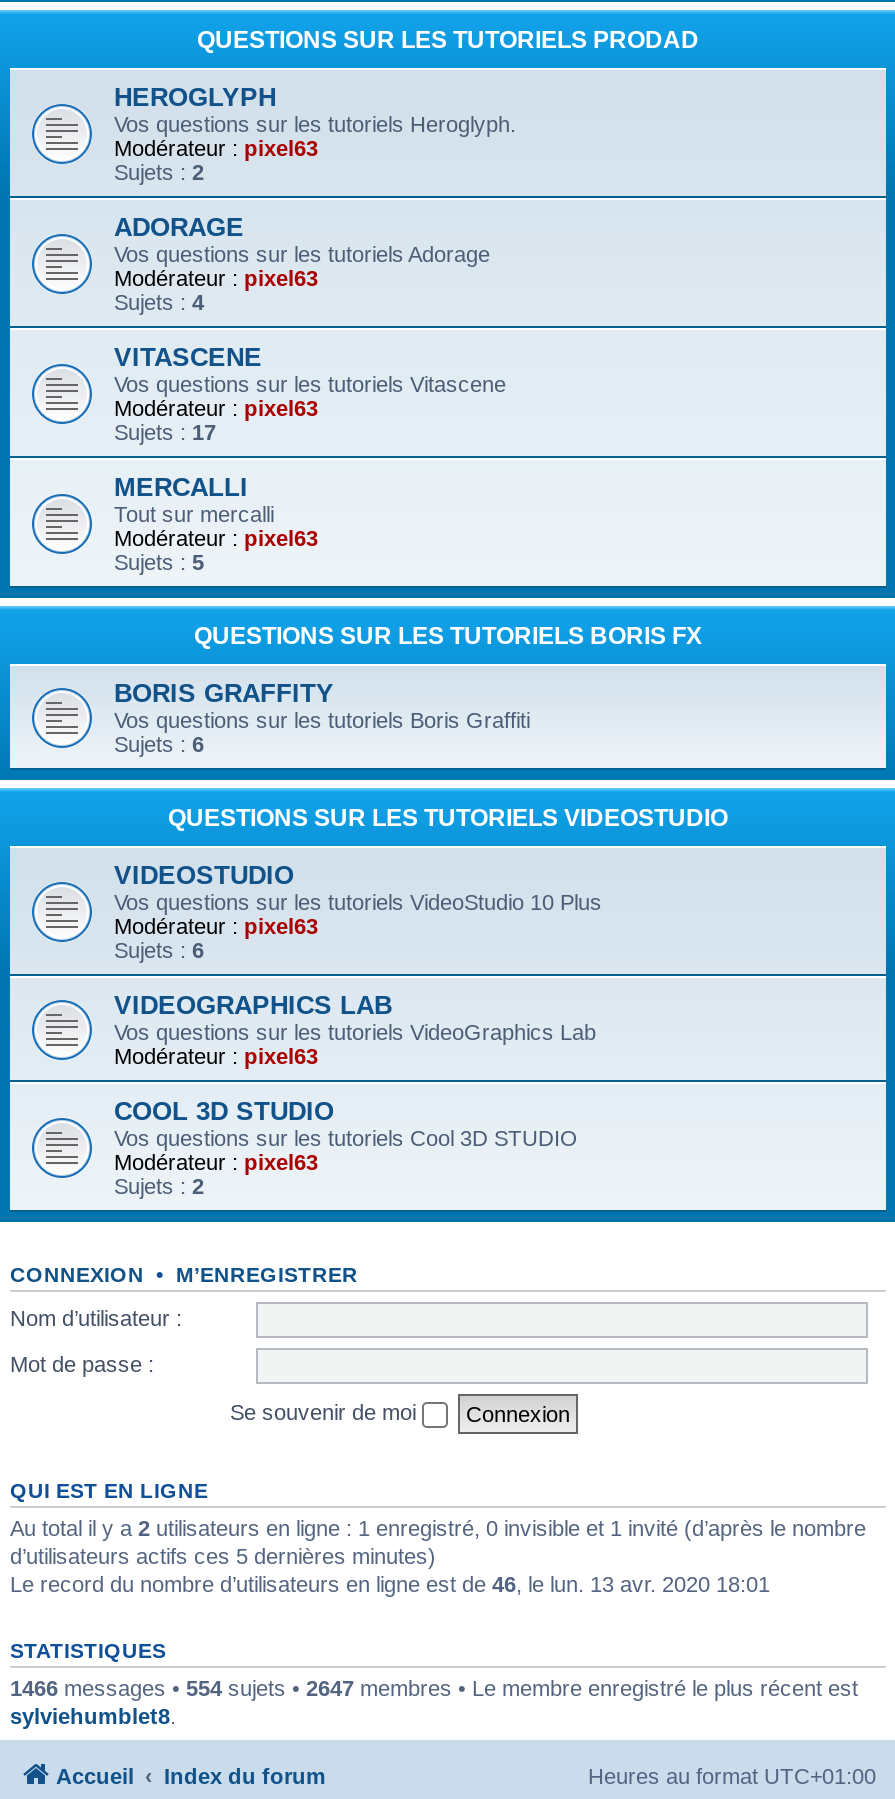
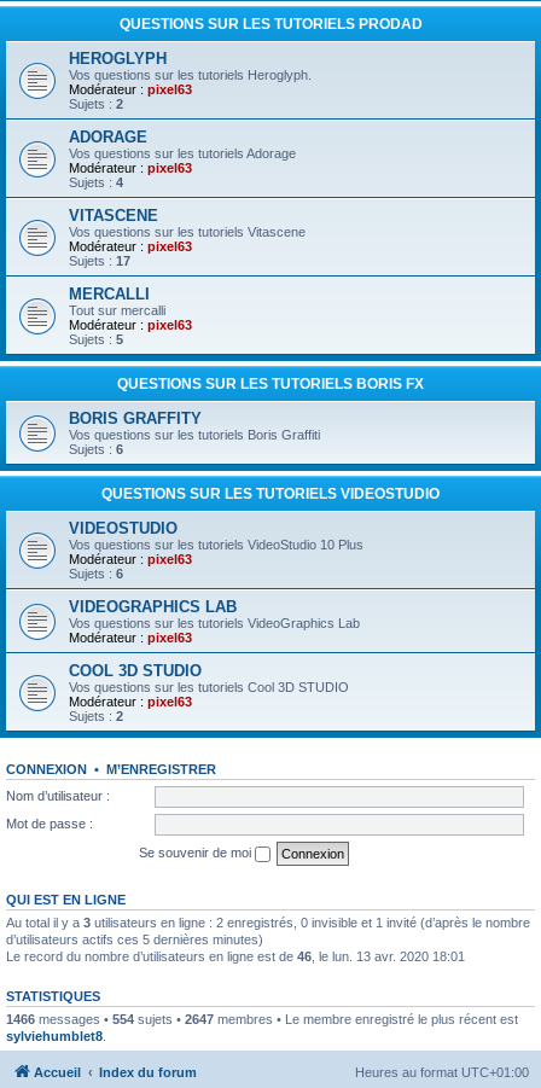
- Au total il y a 2 utilisateurs en ligne : 1 enregistré, 0 invisible et 1 invité (d’après le nombre
+ Au total il y a 3 utilisateurs en ligne : 2 enregistrés, 0 invisible et 1 invité (d’après le nombre
